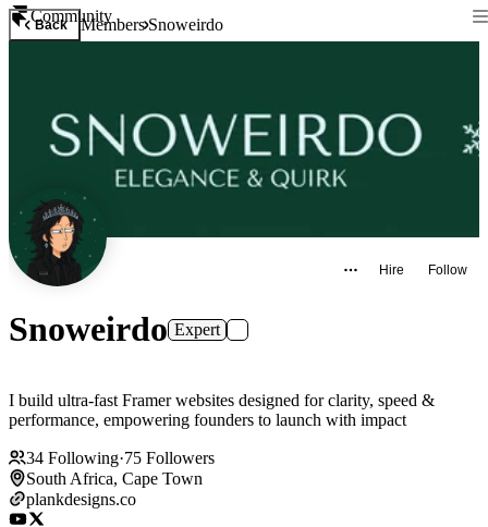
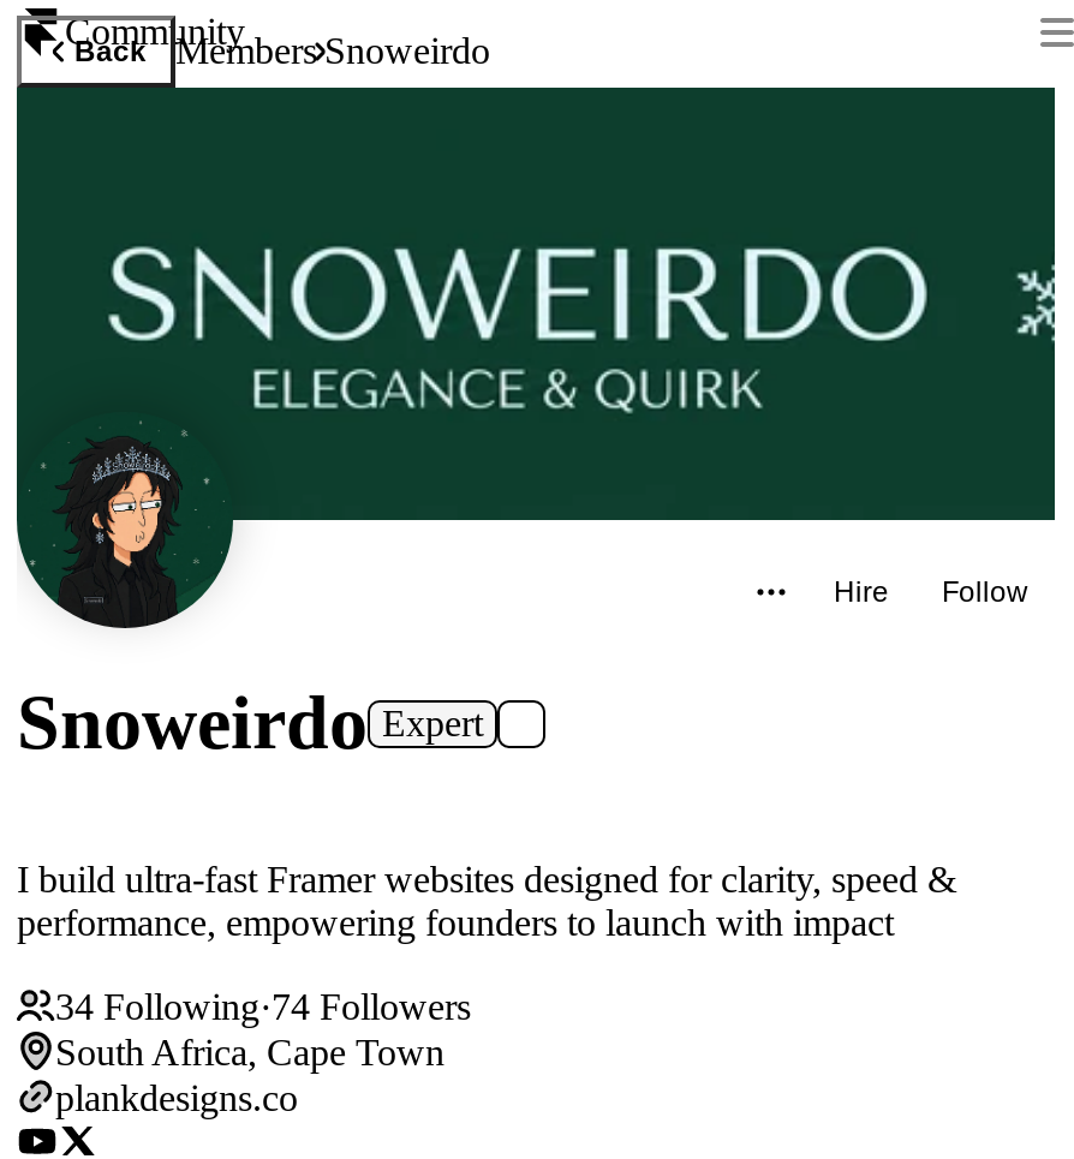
- 34 Following·75 Followers
+ 34 Following·74 Followers
